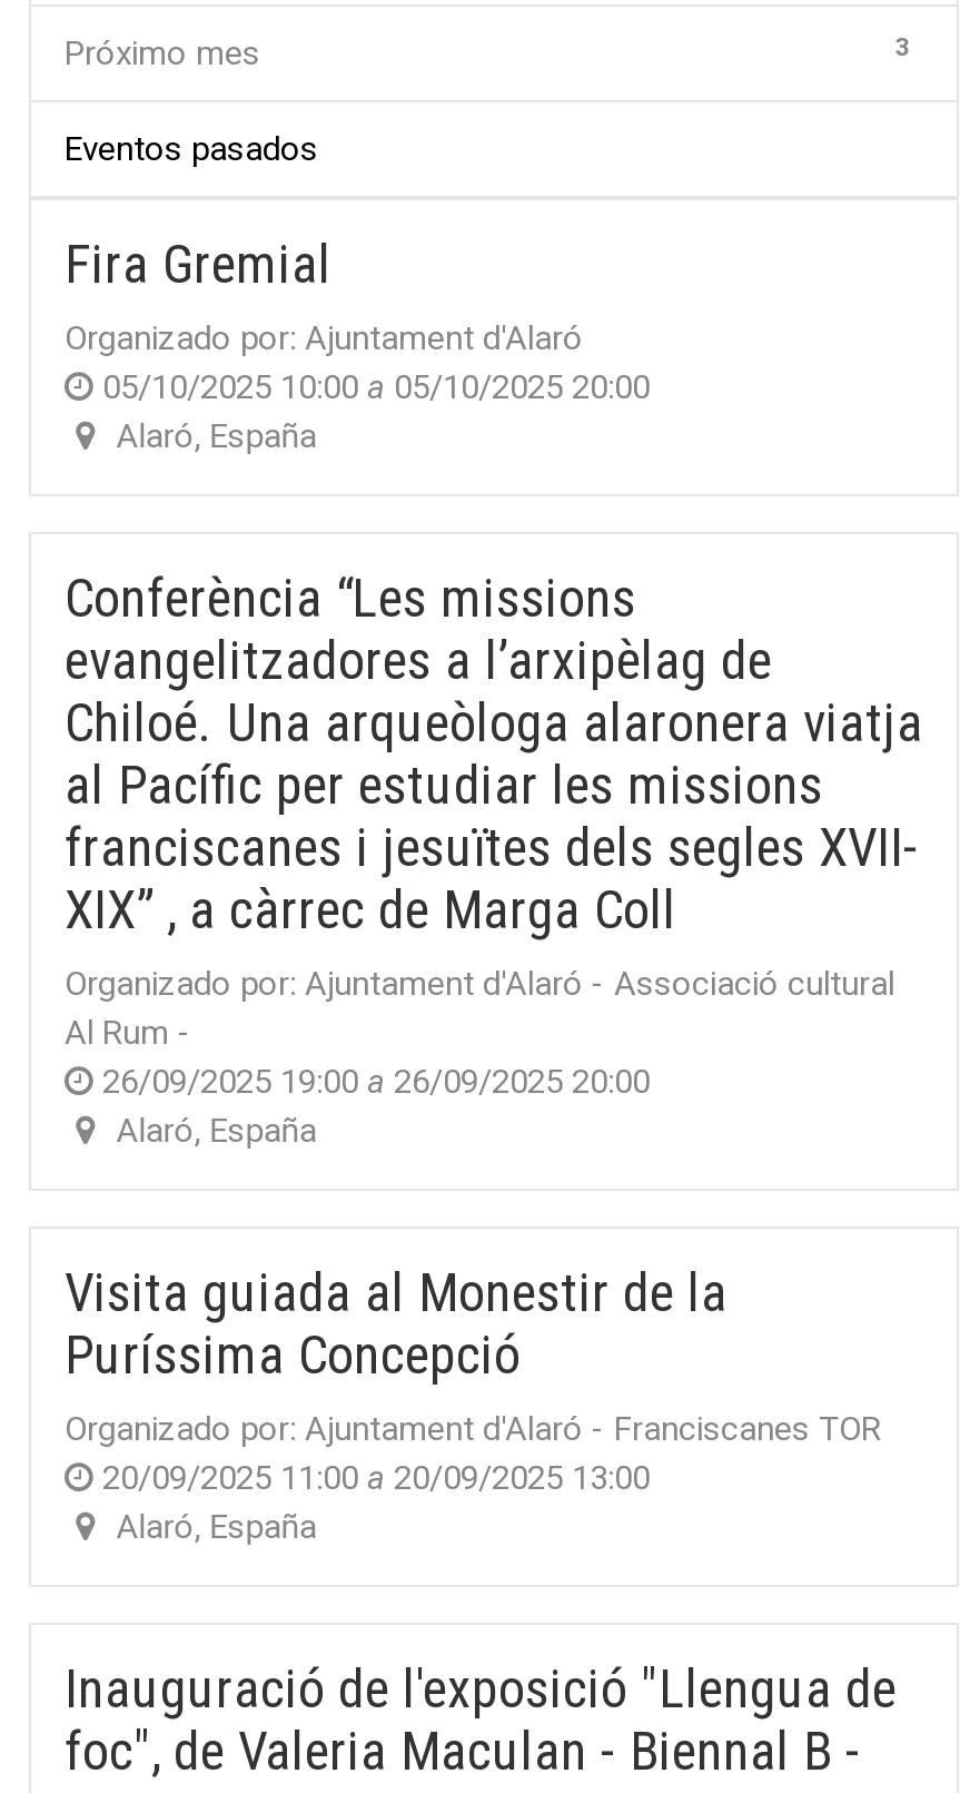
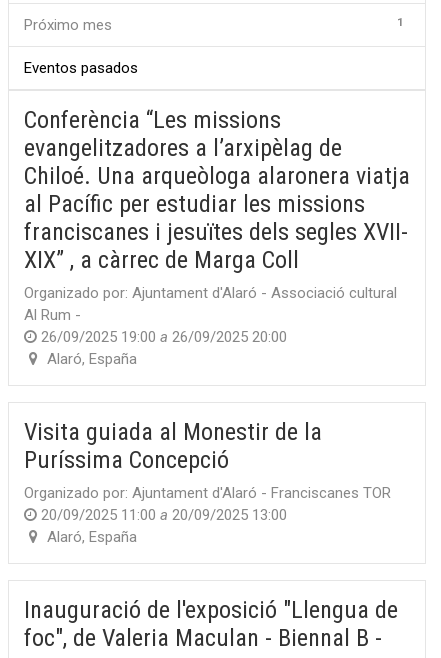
- 3
+ 1

- Fira Gremial
- Organizado por: Ajuntament d'Alaró
- 05/10/2025 10:00 a 05/10/2025 20:00
- Alaró, España
